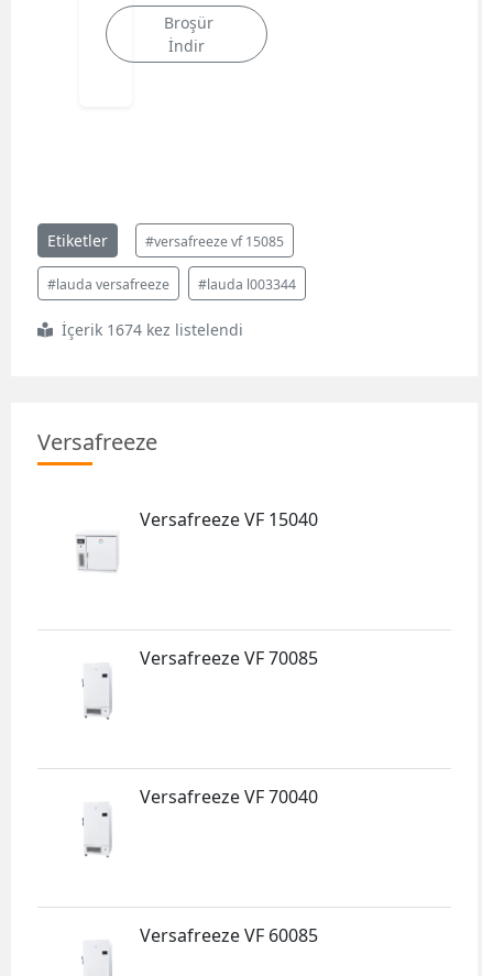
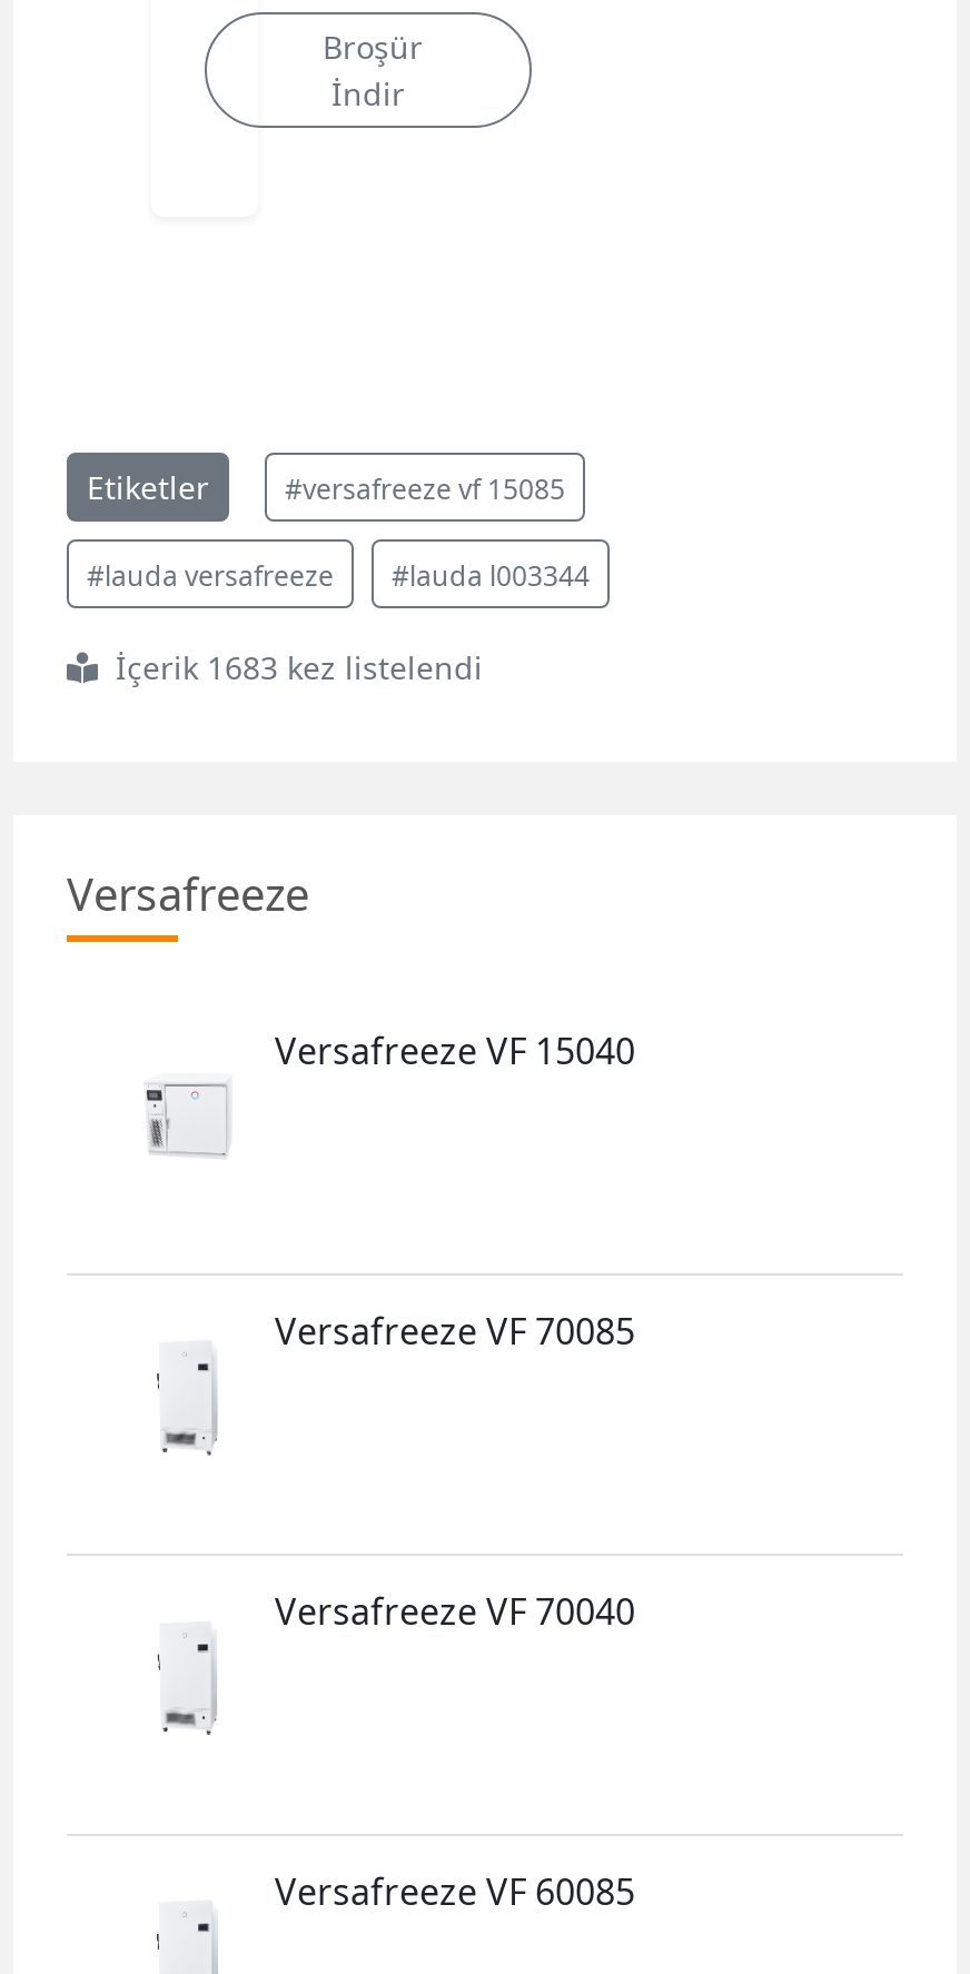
- İçerik 1674 kez listelendi
+ İçerik 1683 kez listelendi
